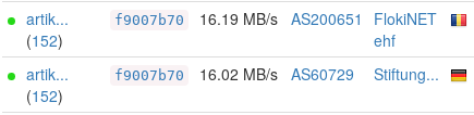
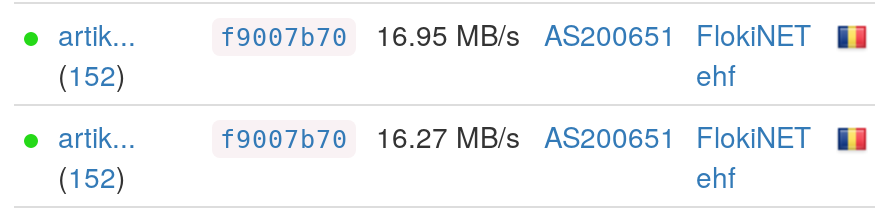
- 16.19 MB/s AS200651 FlokiNET
+ 16.95 MB/s AS200651 FlokiNET

- 16.02 MB/s AS60729
- Stiftung...
+ 16.27 MB/s AS200651 FlokiNET
+ ehf
